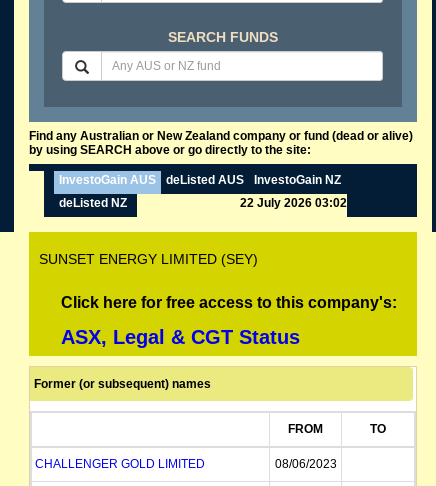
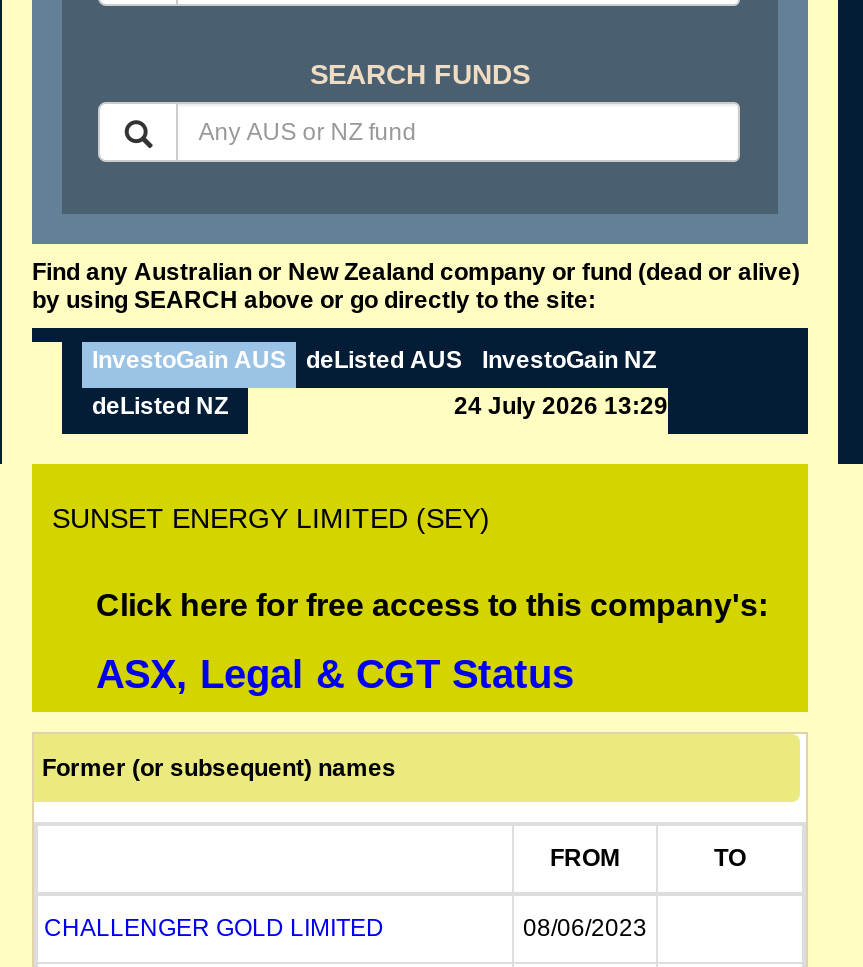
- 22 July 2026 03:02
+ 24 July 2026 13:29
